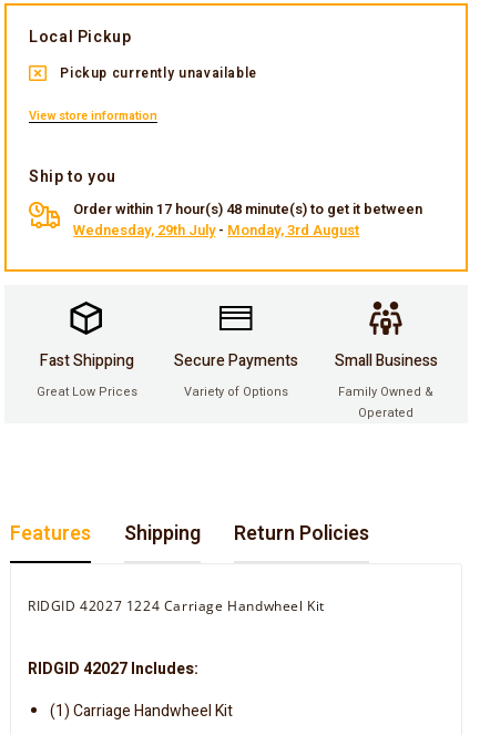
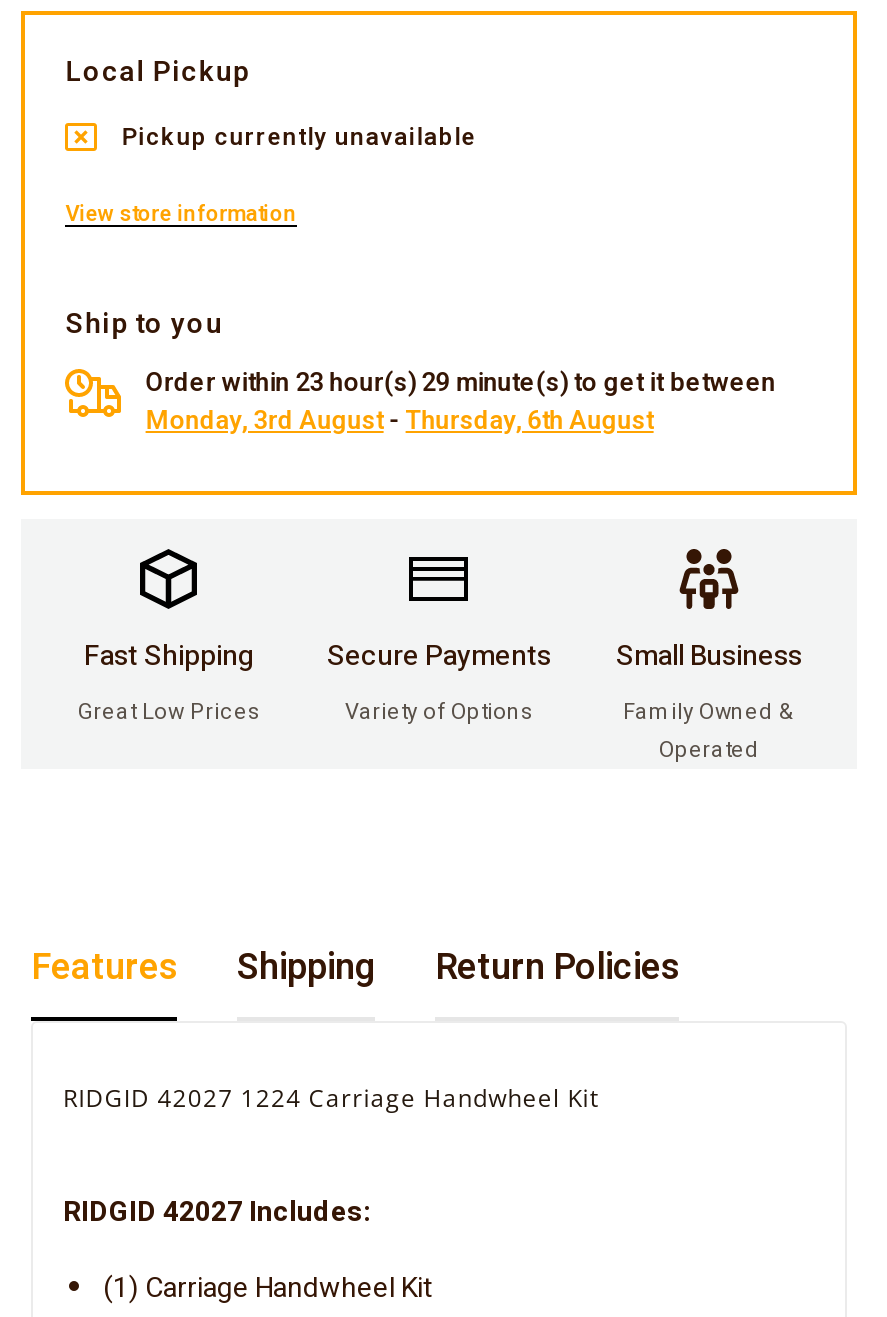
- Order within 17 hour(s) 48 minute(s) to get it between
+ Order within 23 hour(s) 29 minute(s) to get it between

- Wednesday, 29th July- Monday, 3rd August
+ Monday, 3rd August- Thursday, 6th August
